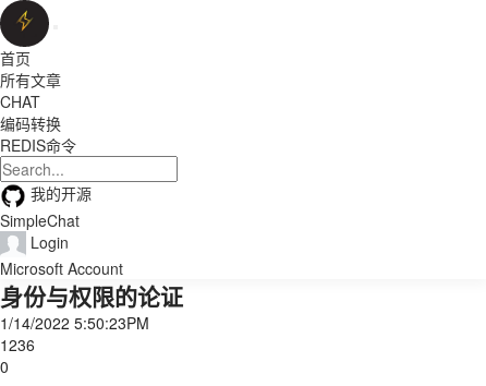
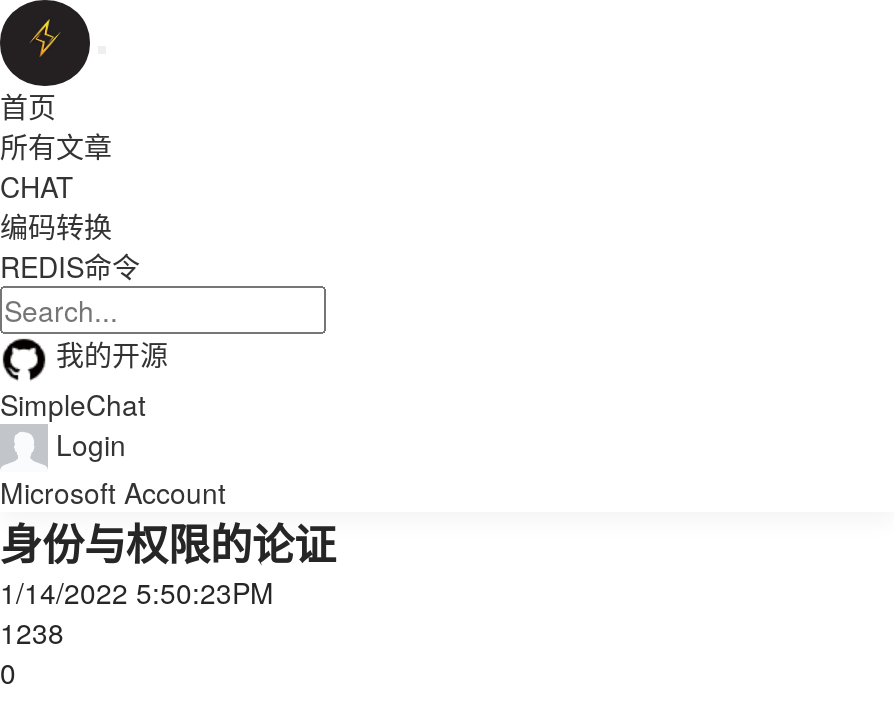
- 1236
+ 1238
